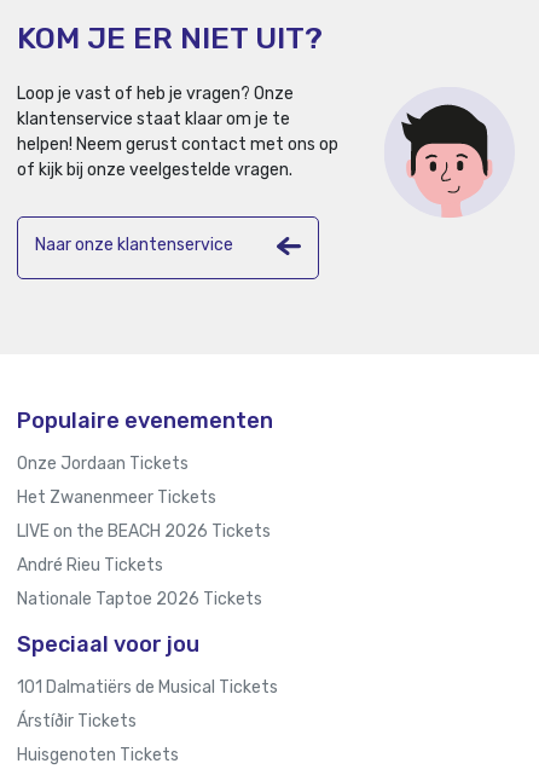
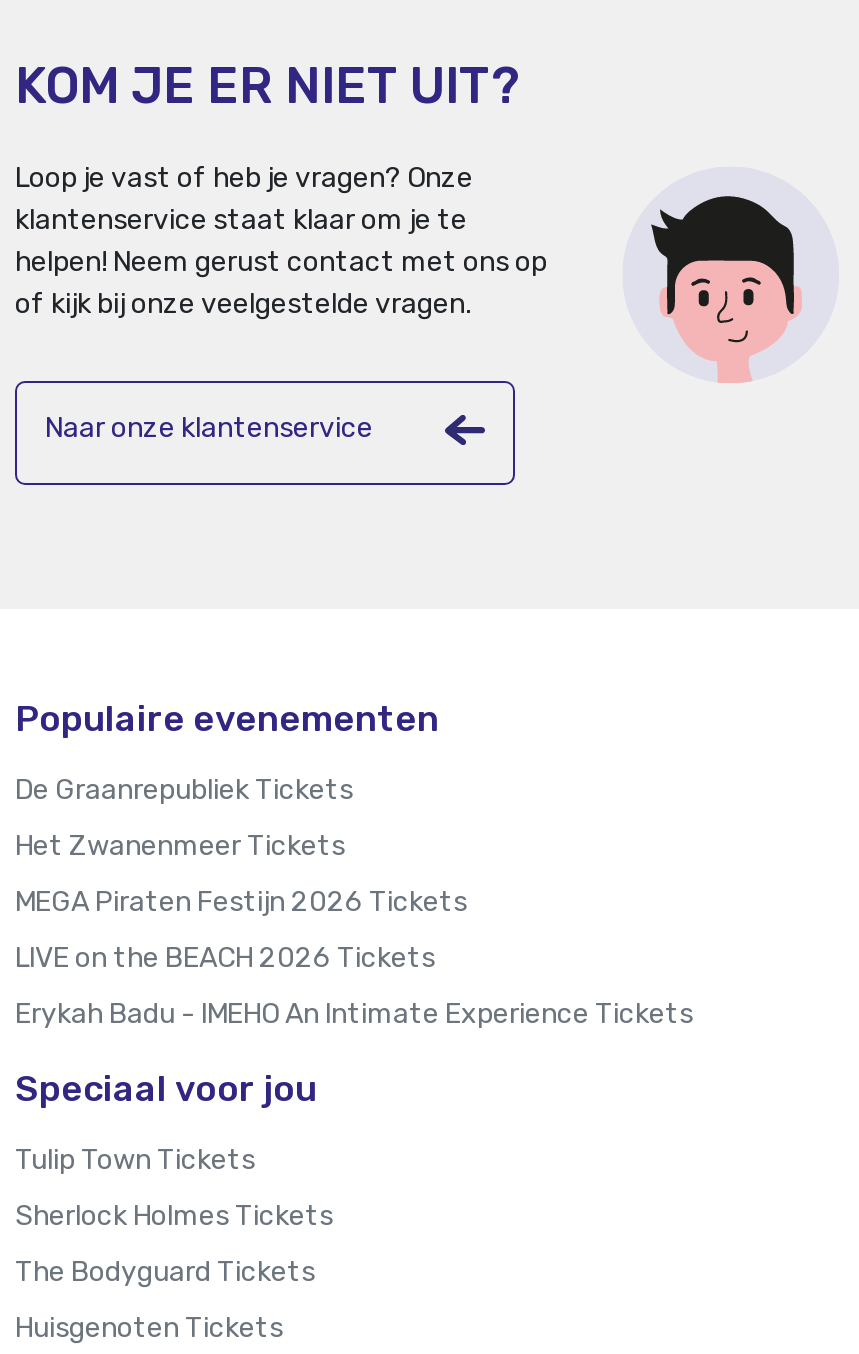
- Onze Jordaan Tickets
+ De Graanrepubliek Tickets

+ MEGA Piraten Festijn 2026 Tickets

- André Rieu Tickets
- Nationale Taptoe 2026 Tickets
+ Erykah Badu - IMEHO An Intimate Experience Tickets

- 101 Dalmatiërs de Musical Tickets
- Árstíðir Tickets
+ Tulip Town Tickets
+ Sherlock Holmes Tickets
+ The Bodyguard Tickets
